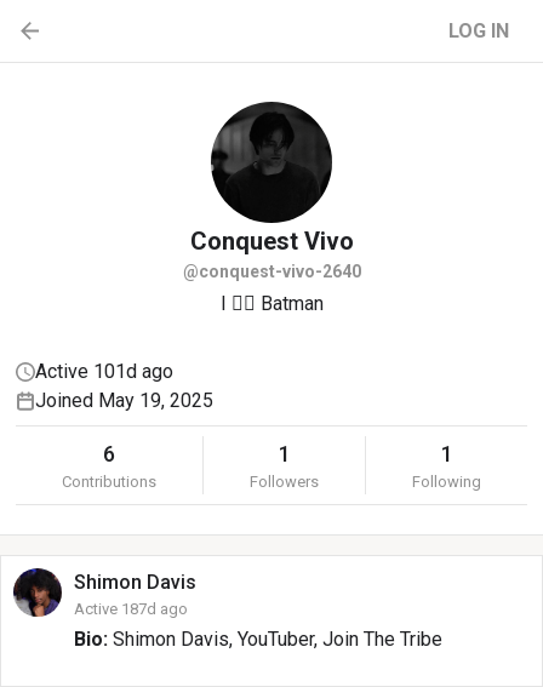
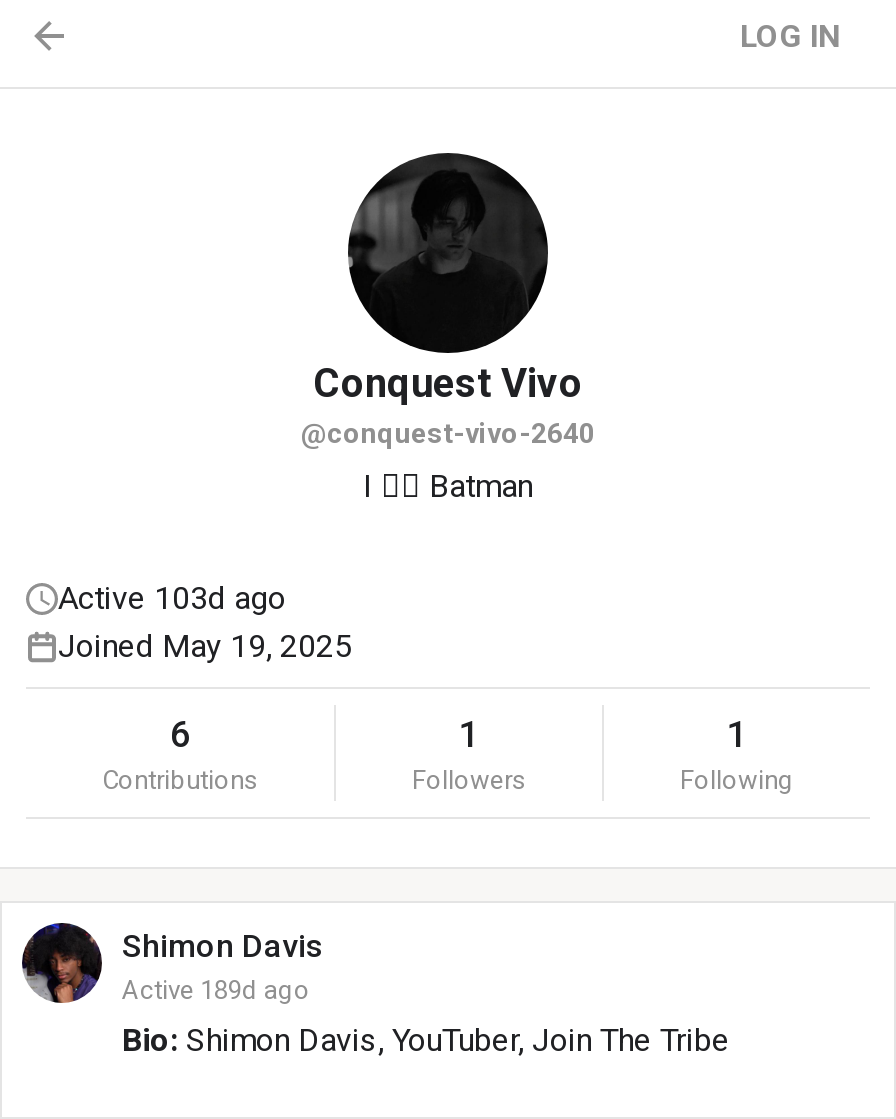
- Active 101d ago
+ Active 103d ago

- Active 187d ago
+ Active 189d ago
